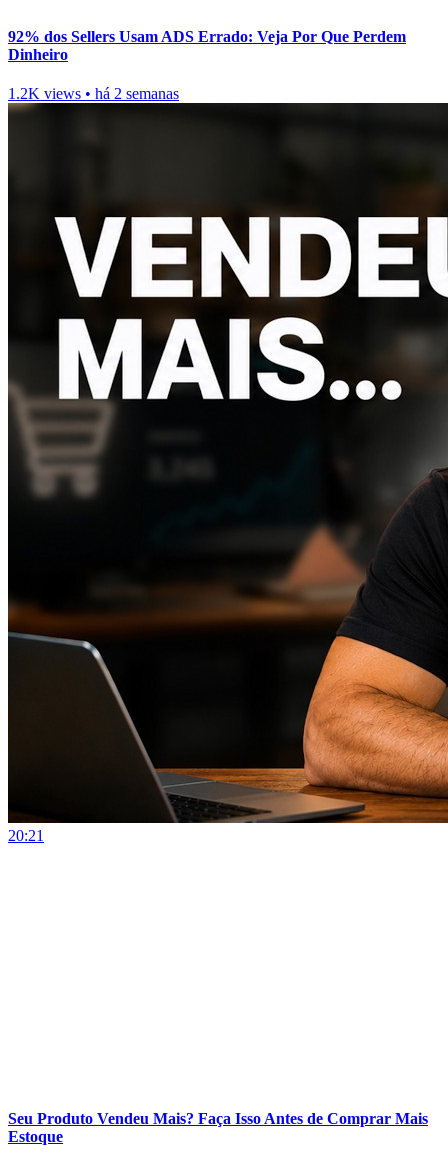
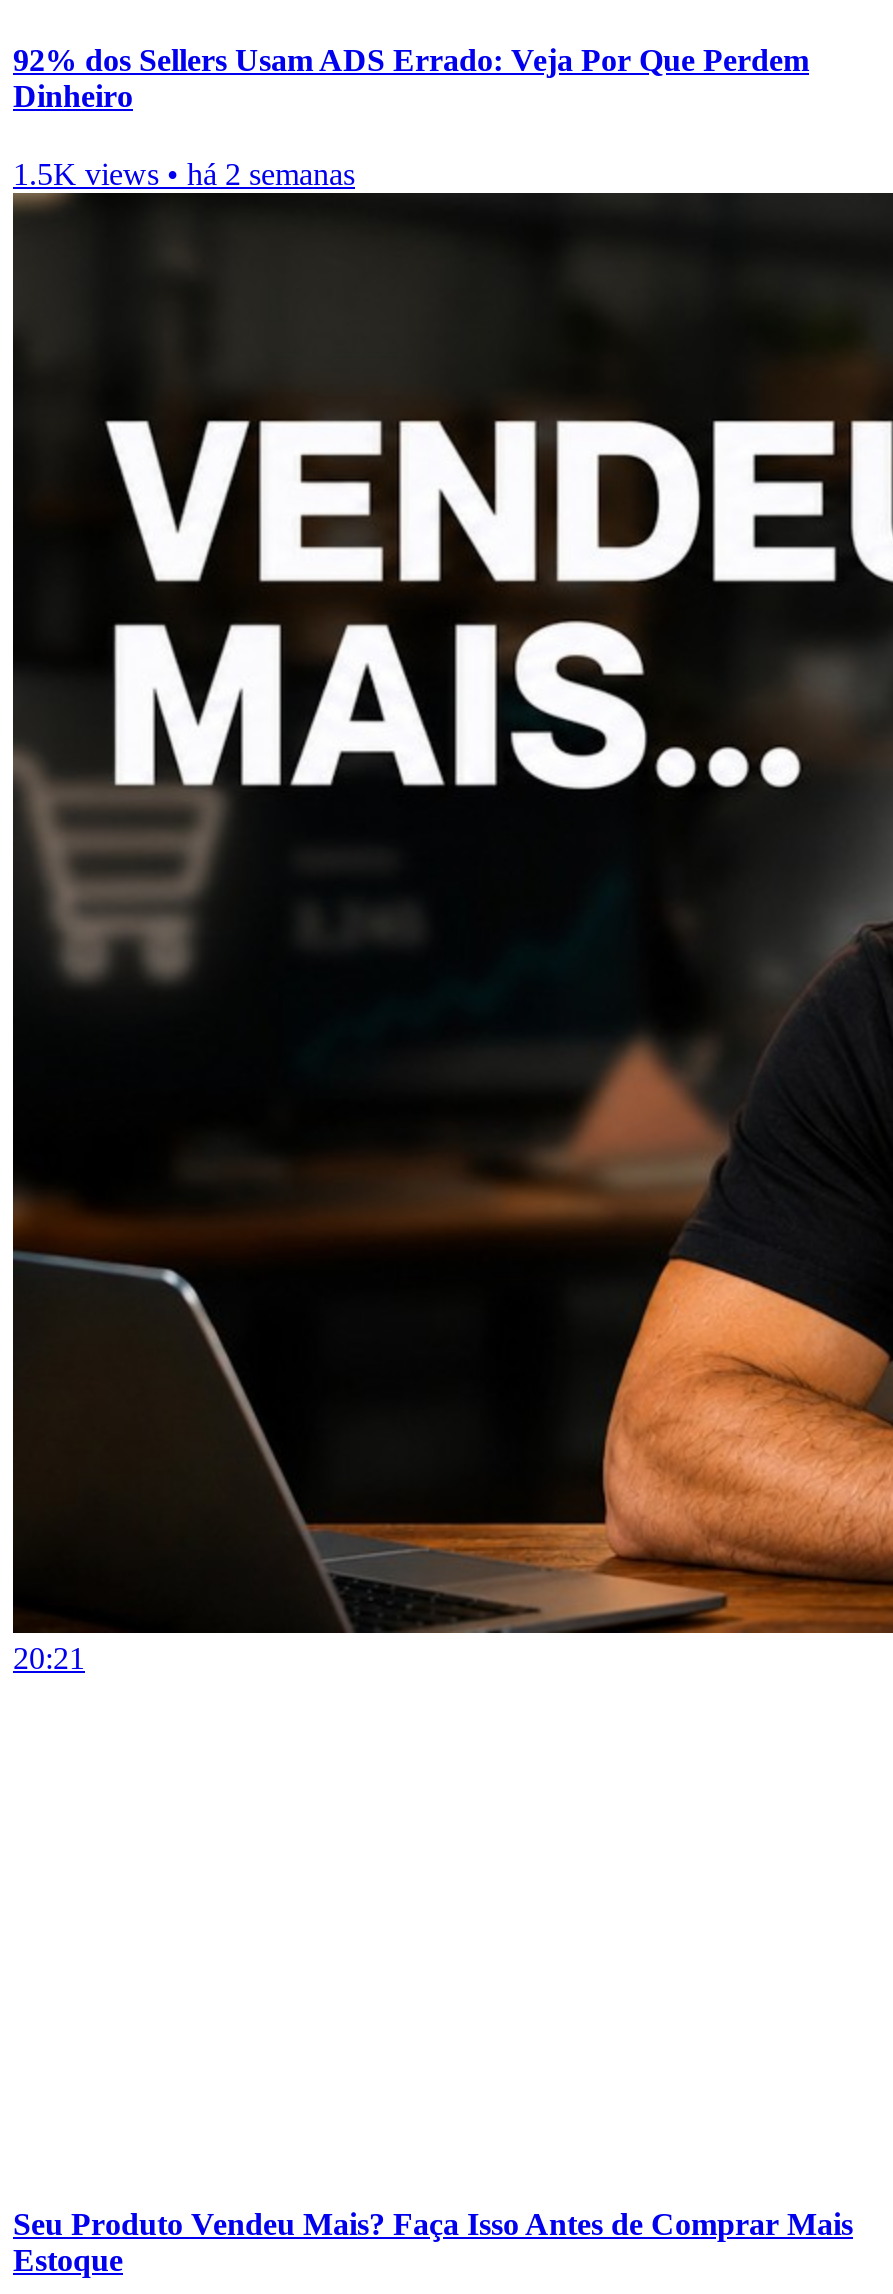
- 1.2K views • há 2 semanas
+ 1.5K views • há 2 semanas
